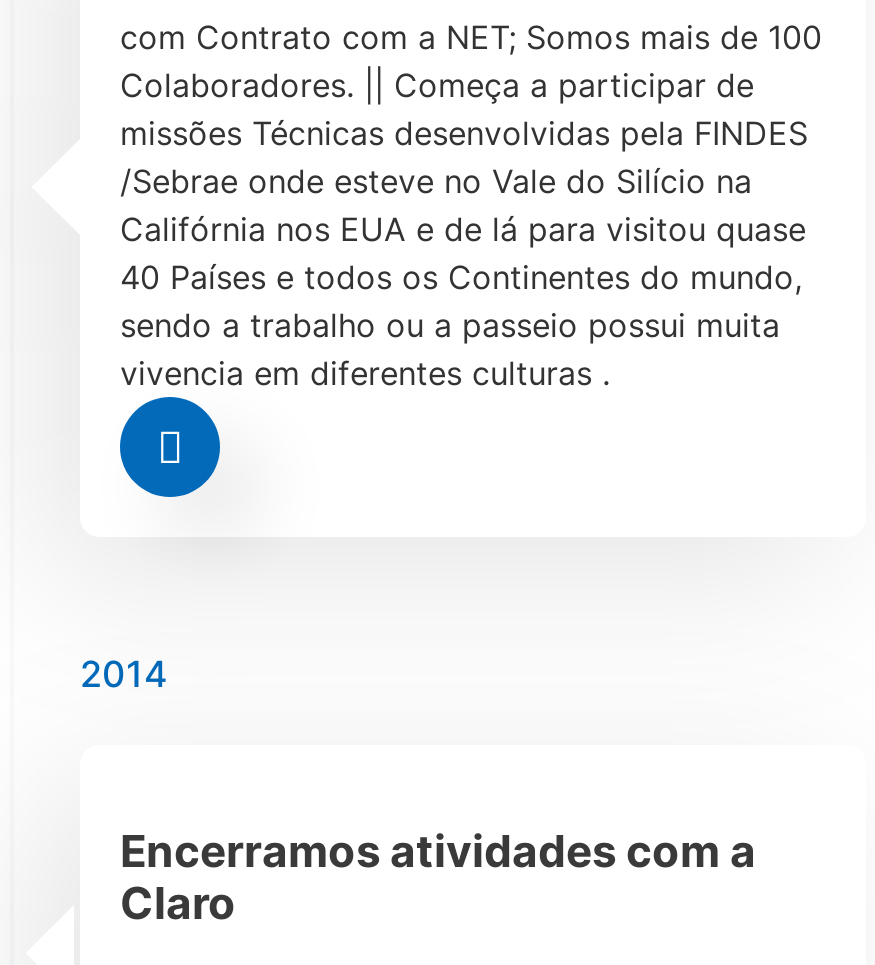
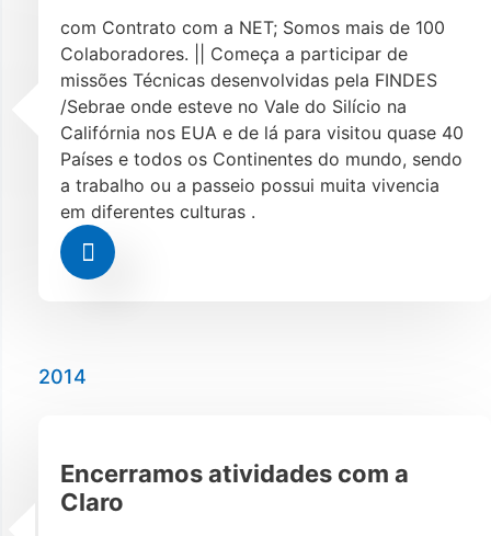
- [image]
+ [image]
